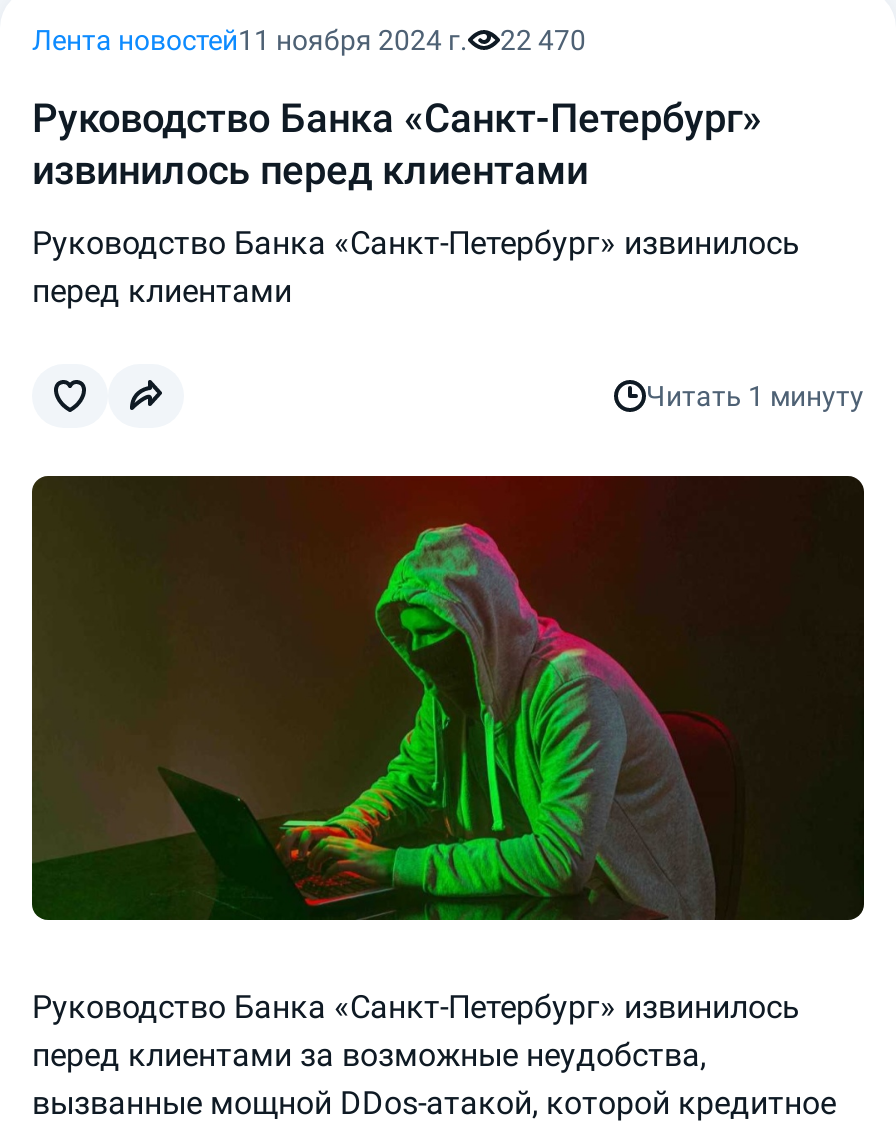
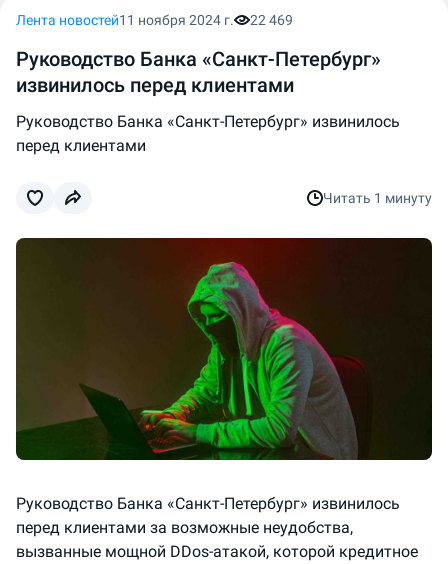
- Лента новостей11 ноября 2024 г. 22 470
+ Лента новостей11 ноября 2024 г. 22 469
